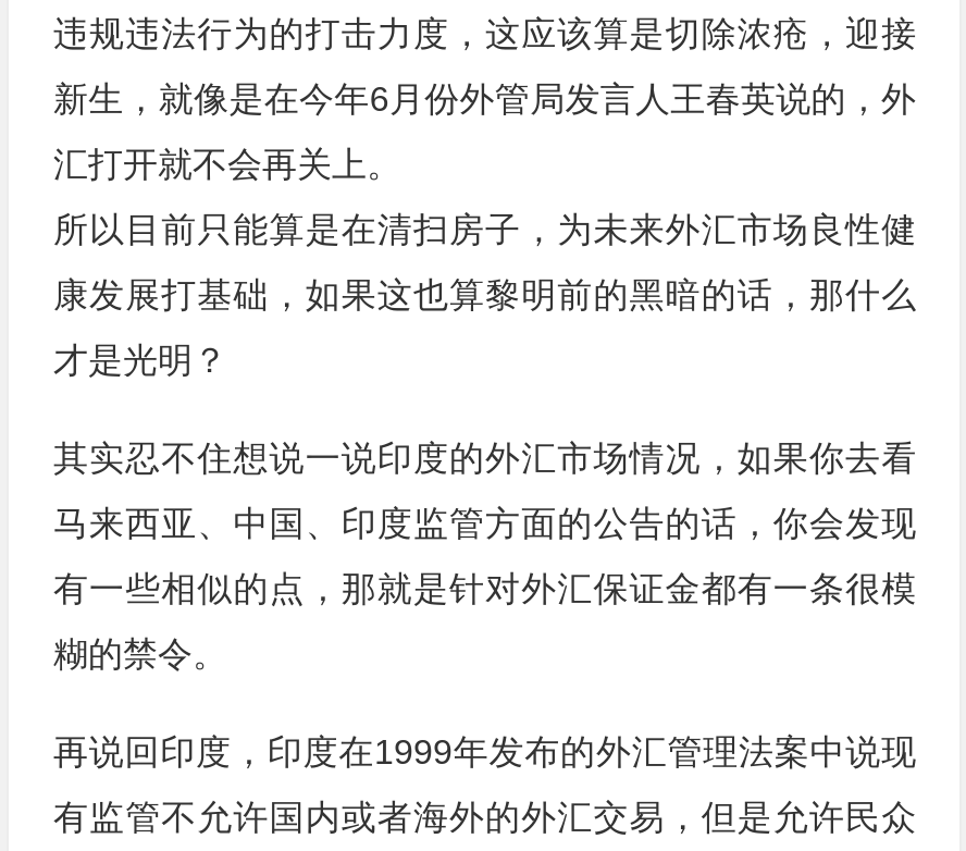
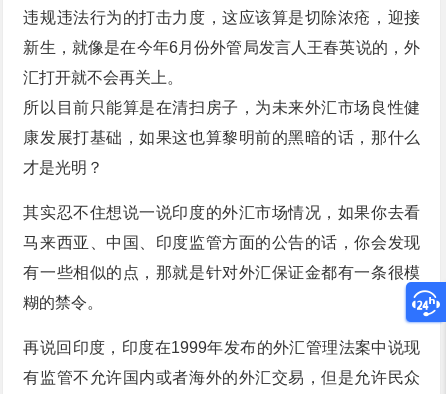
+ [image]
